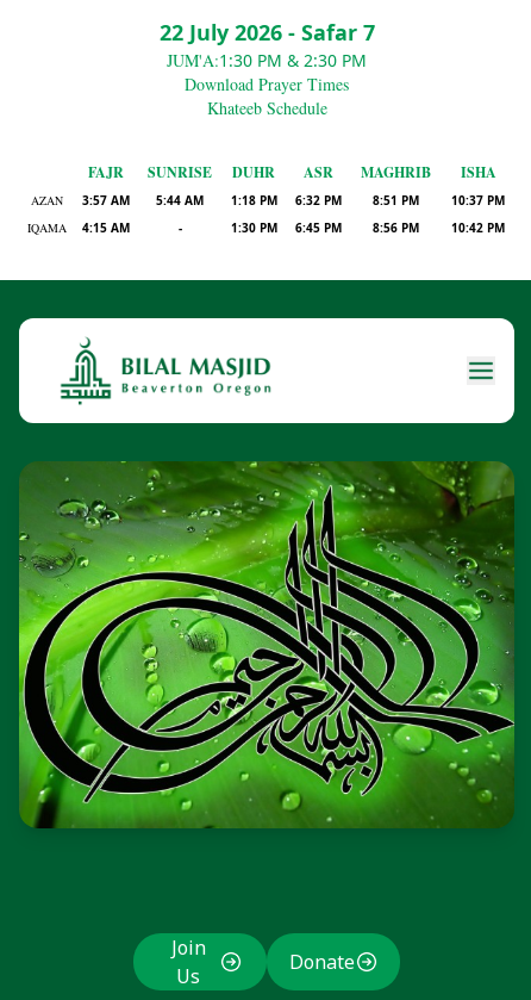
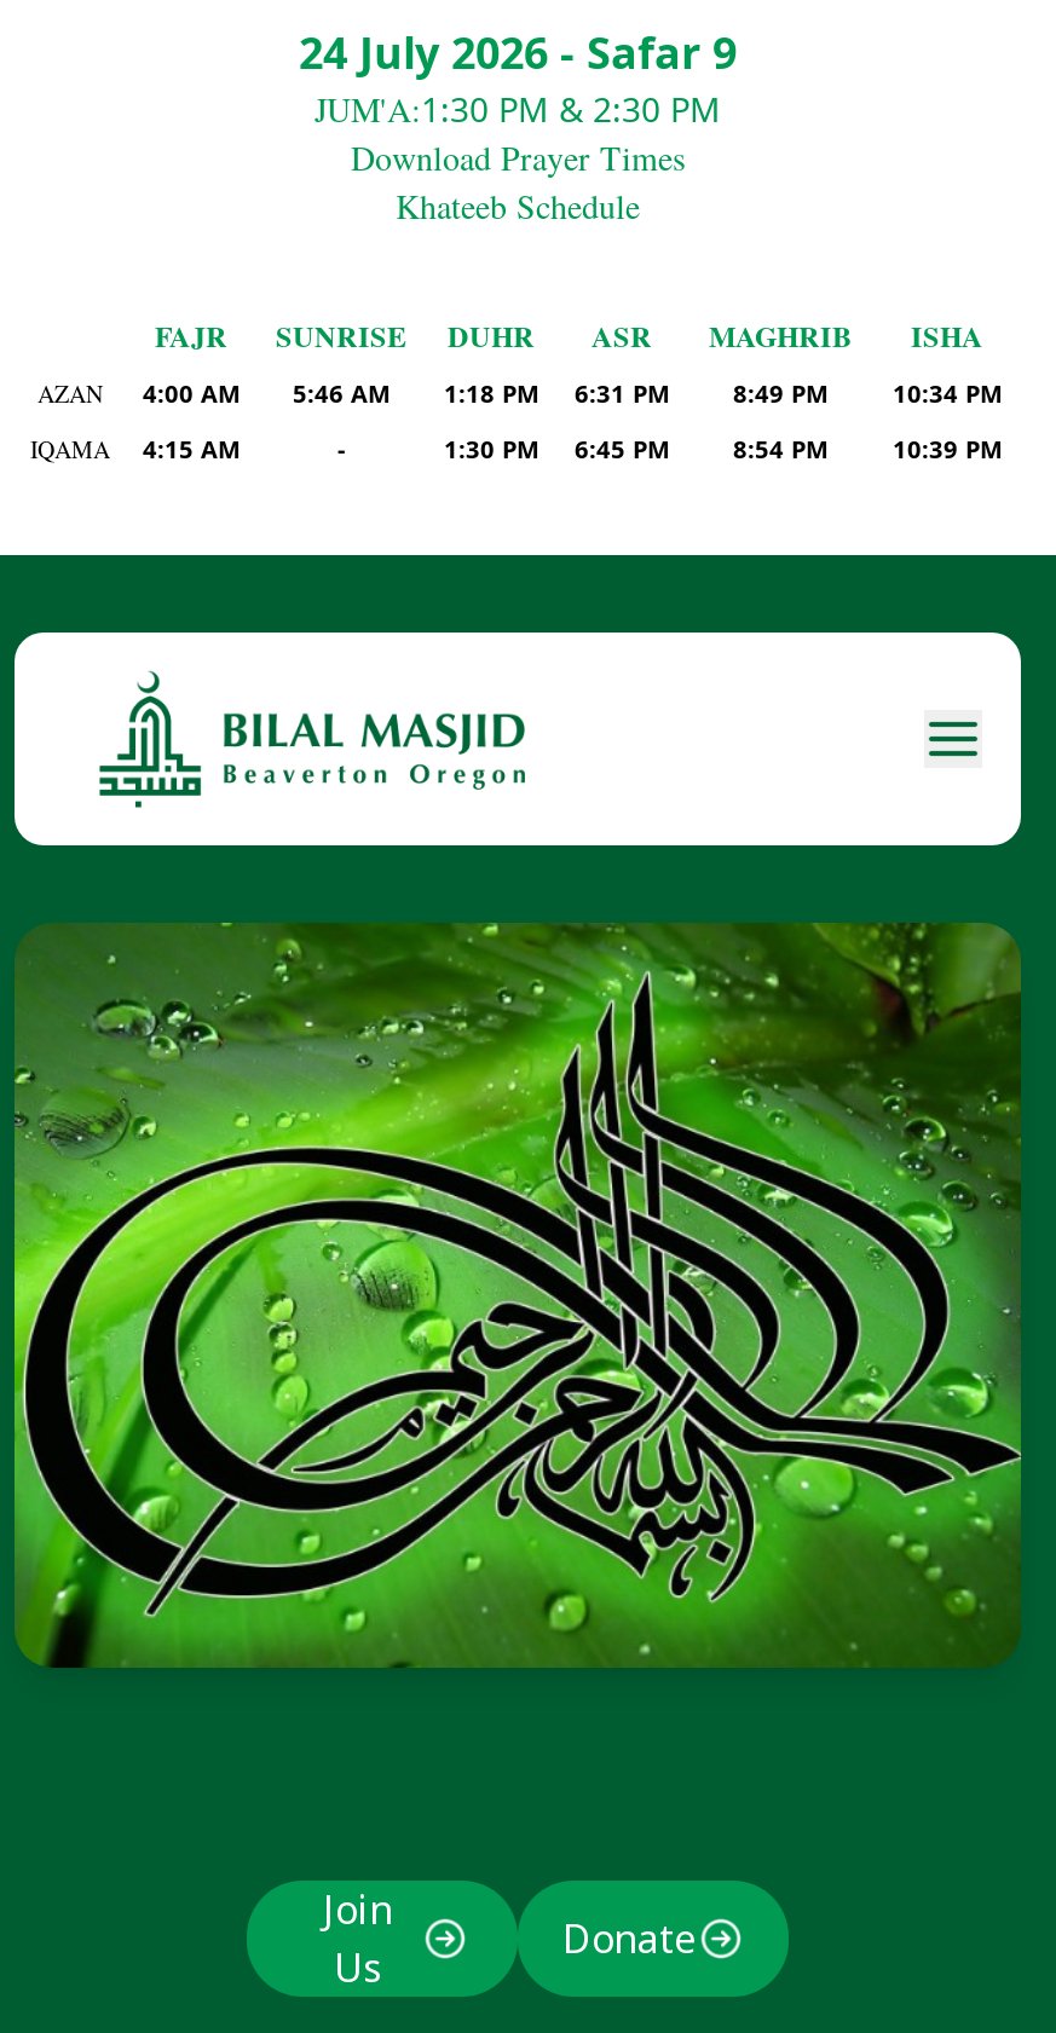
- 22 July 2026 - Safar 7
+ 24 July 2026 - Safar 9

- 3:57 AM
+ 4:00 AM

- 5:44 AM
+ 5:46 AM

- 6:32 PM
+ 6:31 PM

- 8:51 PM
+ 8:49 PM

- 10:37 PM
+ 10:34 PM

- 8:56 PM
+ 8:54 PM

- 10:42 PM
+ 10:39 PM
